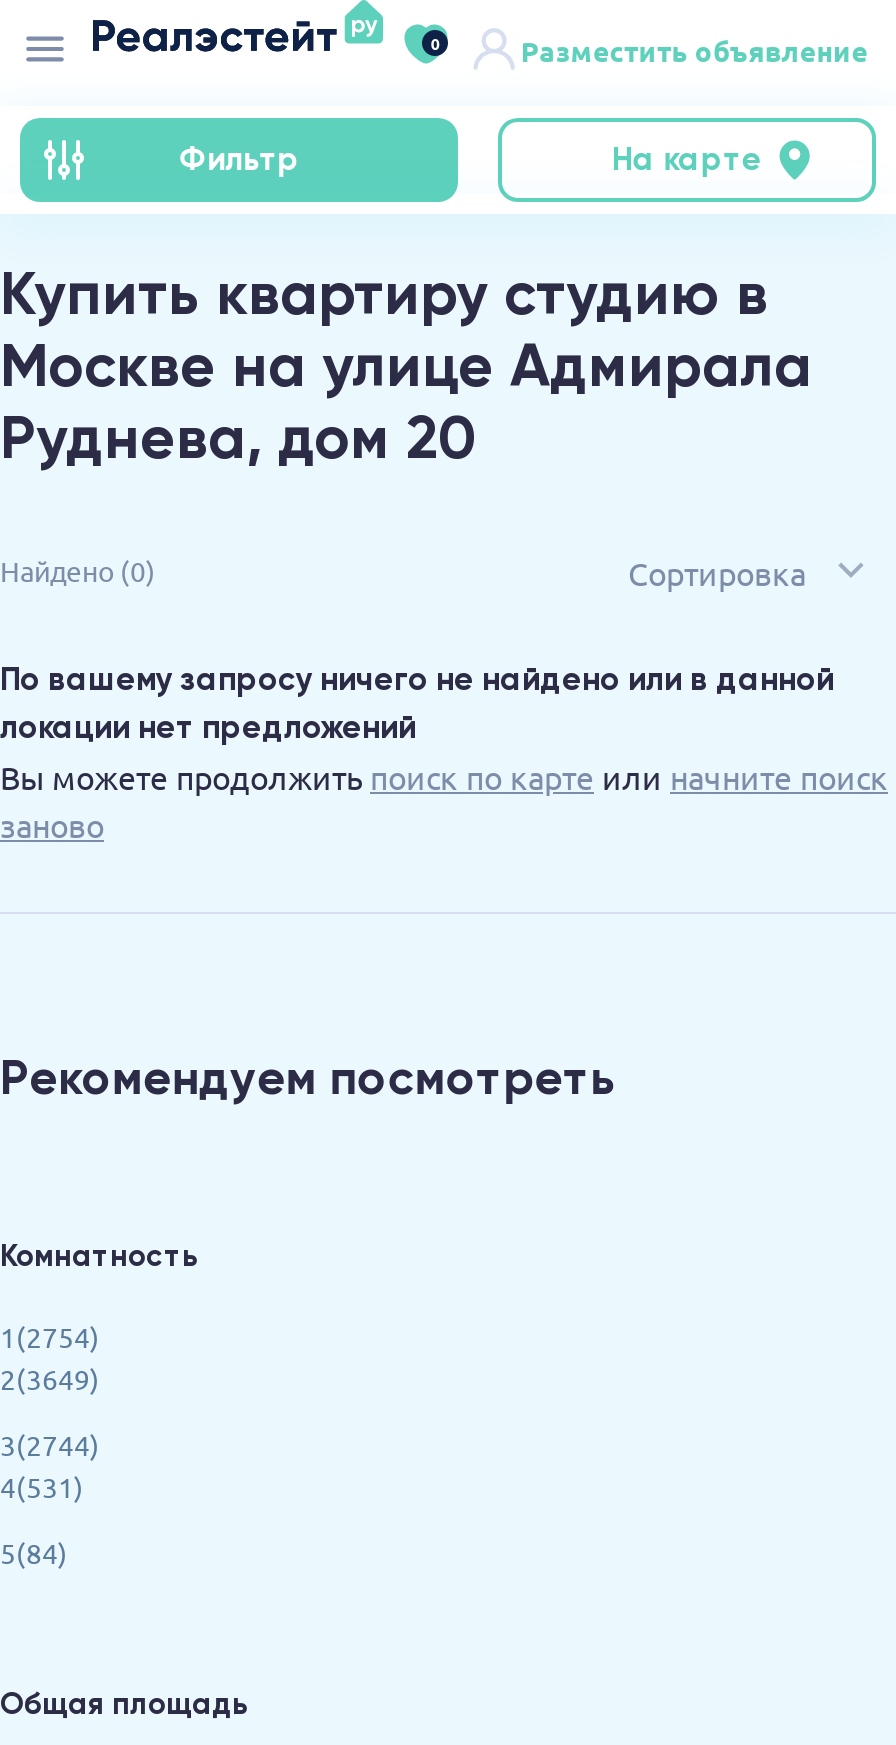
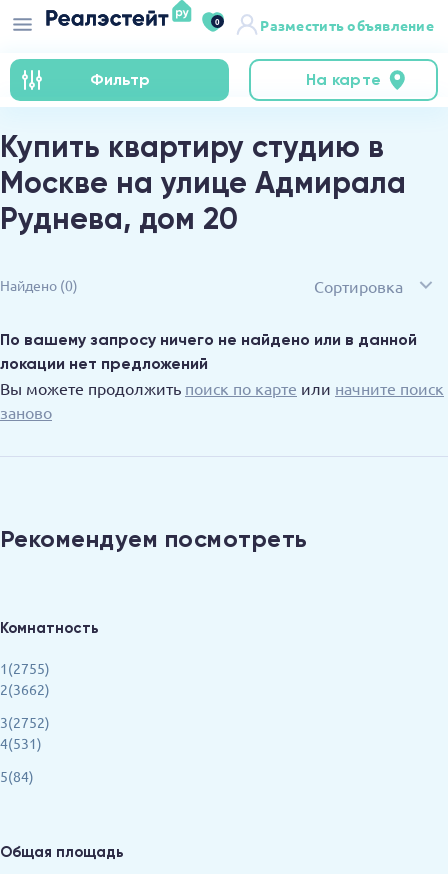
- 1(2754)
+ 1(2755)

- 2(3649)
+ 2(3662)

- 3(2744)
+ 3(2752)
